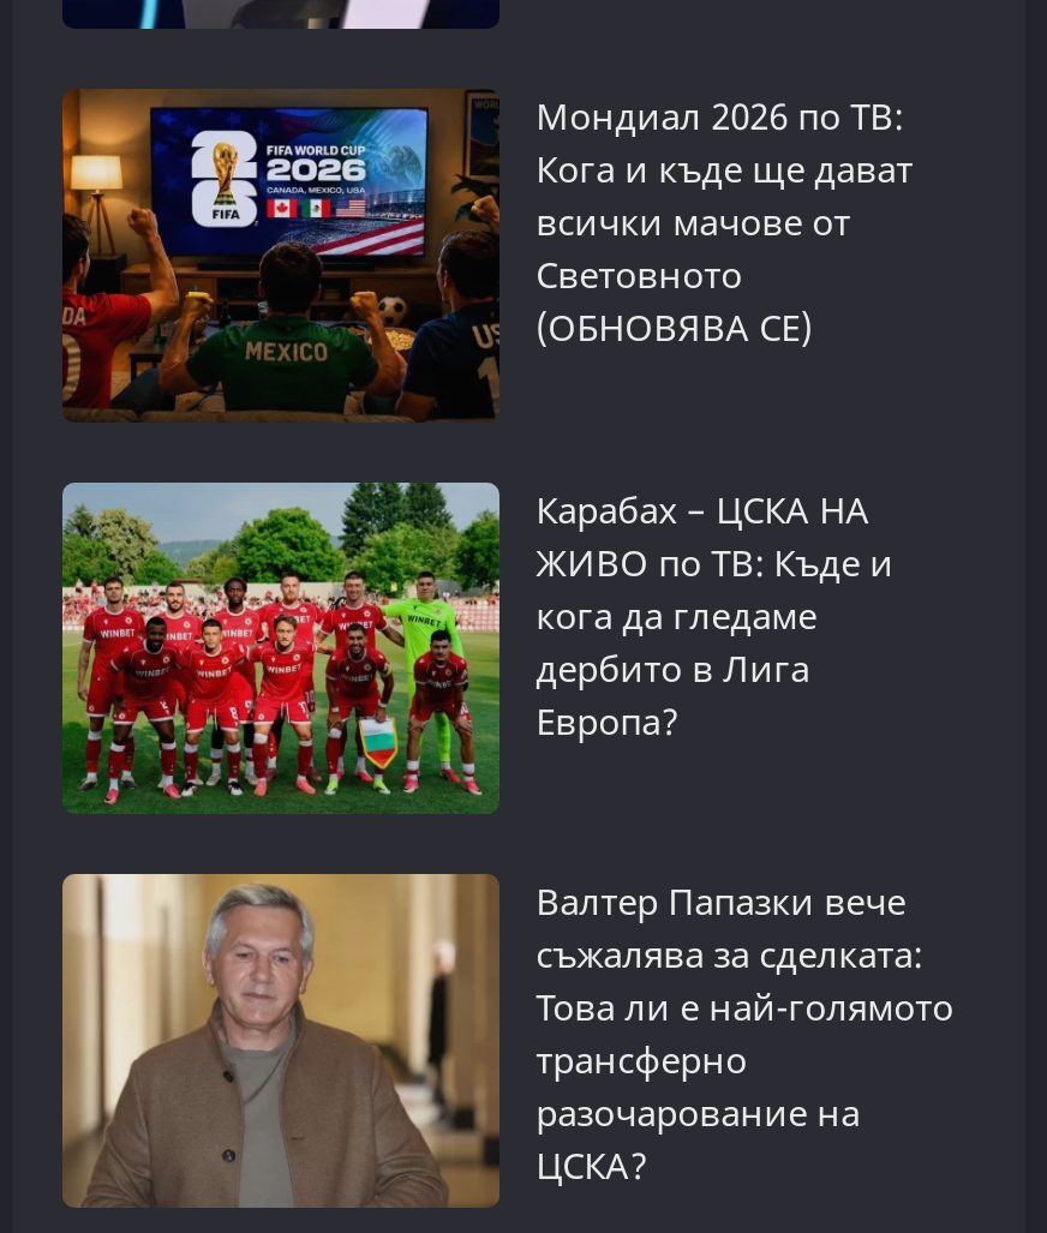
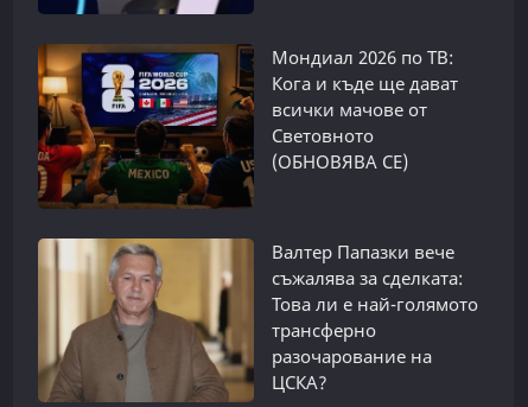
- [image]
- Карабах – ЦСКА НА
- ЖИВО по ТВ: Къде и
- кога да гледаме
- дербито в Лига
- Европа?
